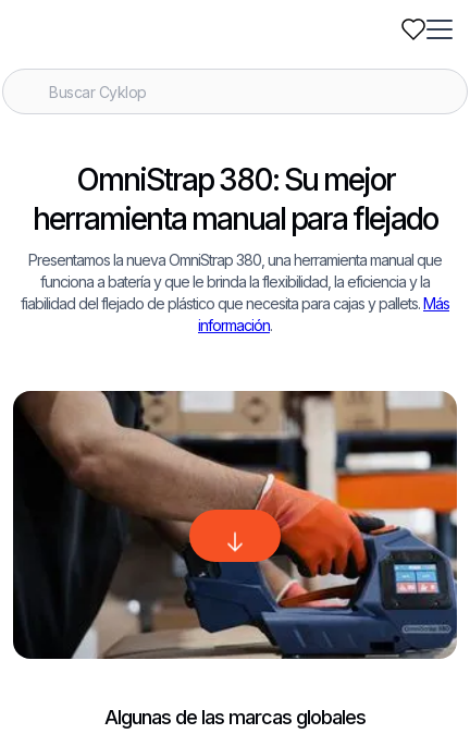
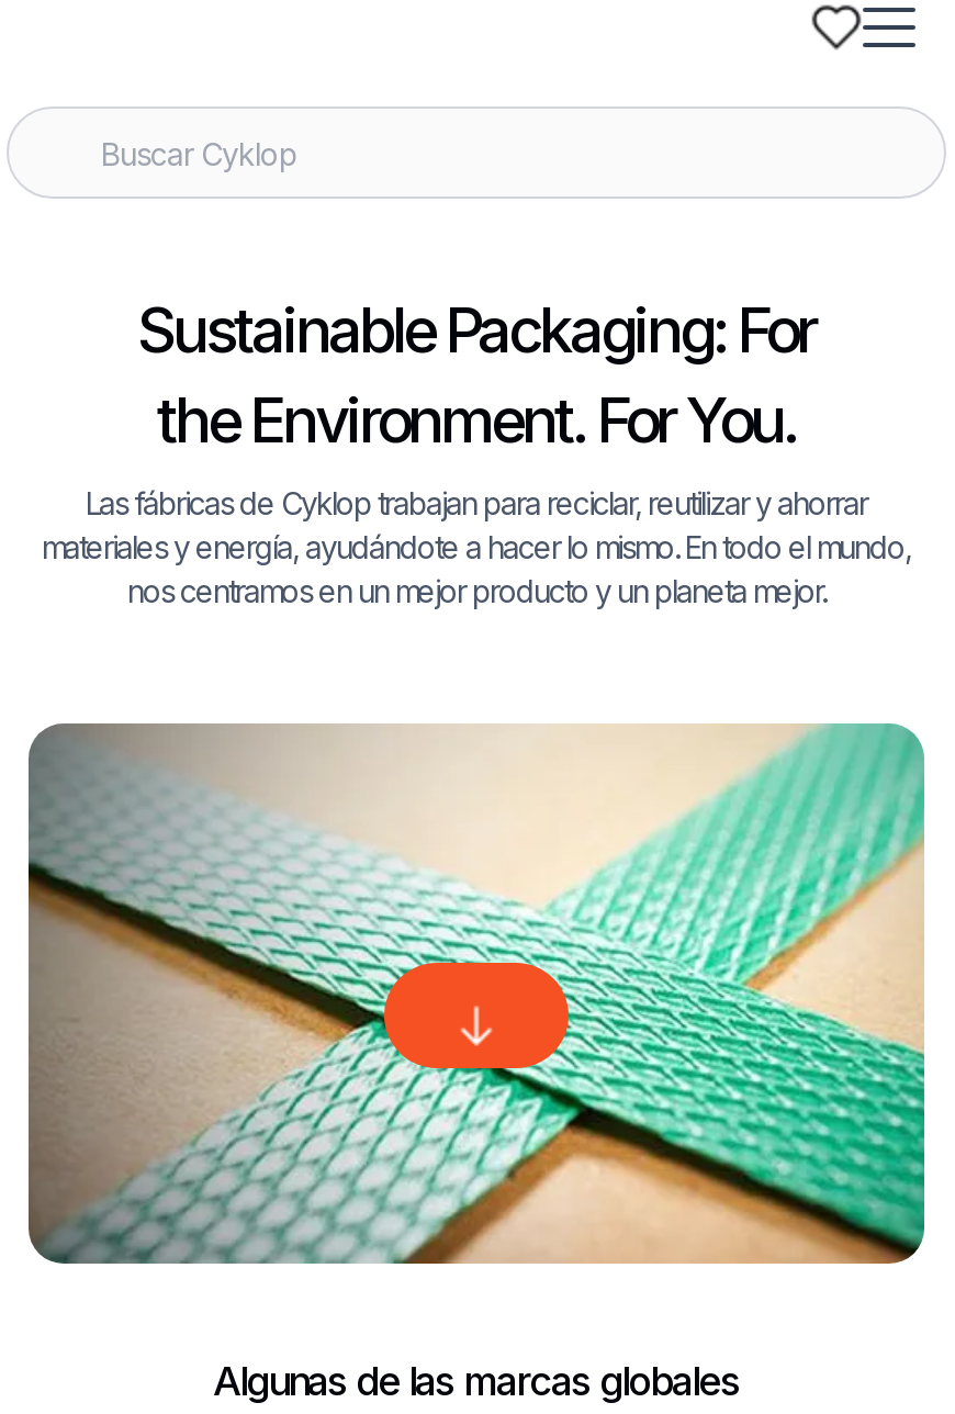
- OmniStrap 380: Su mejor
- herramienta manual para flejado
- Presentamos la nueva OmniStrap 380, una herramienta manual que
- funciona a batería y que le brinda la flexibilidad, la eficiencia y la
- fiabilidad del flejado de plástico que necesita para cajas y pallets. Más
- información
+ Sustainable Packaging: For
+ the Environment. For You.
+ Las fábricas de Cyklop trabajan para reciclar, reutilizar y ahorrar
+ materiales y energía, ayudándote a hacer lo mismo. En todo el mundo,
+ nos centramos en un mejor producto y un planeta mejor.

- [image]
+ [image]
